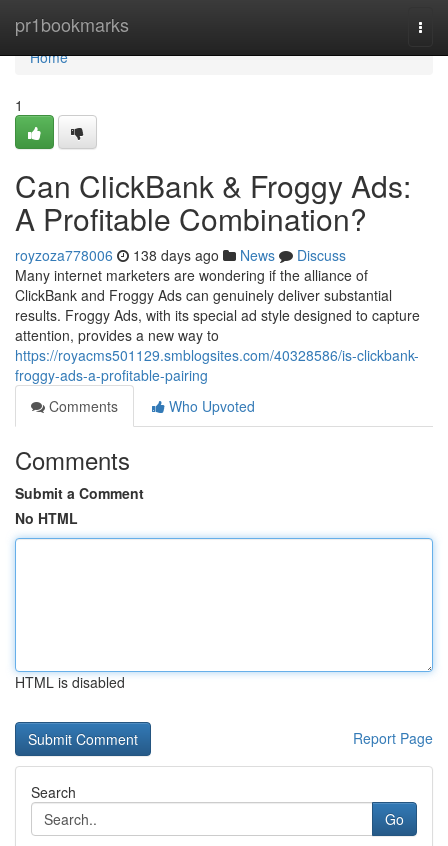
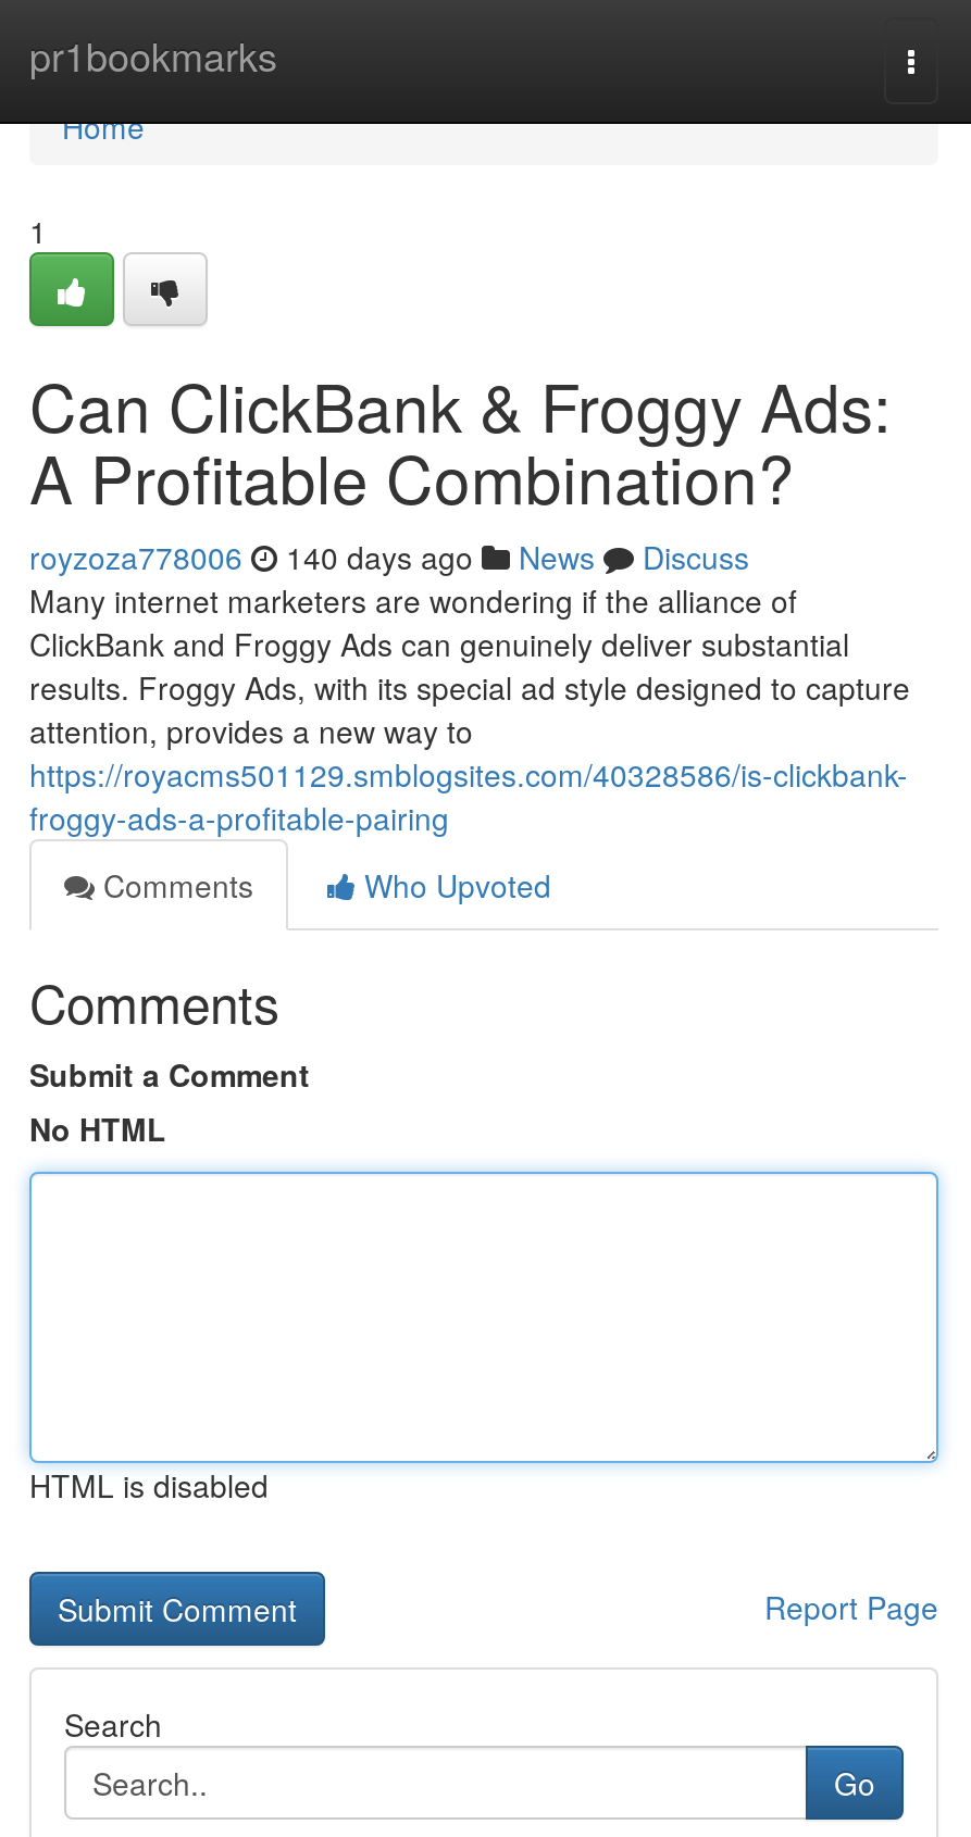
- royzoza778006 138 days ago News Discuss
+ royzoza778006 140 days ago News Discuss
